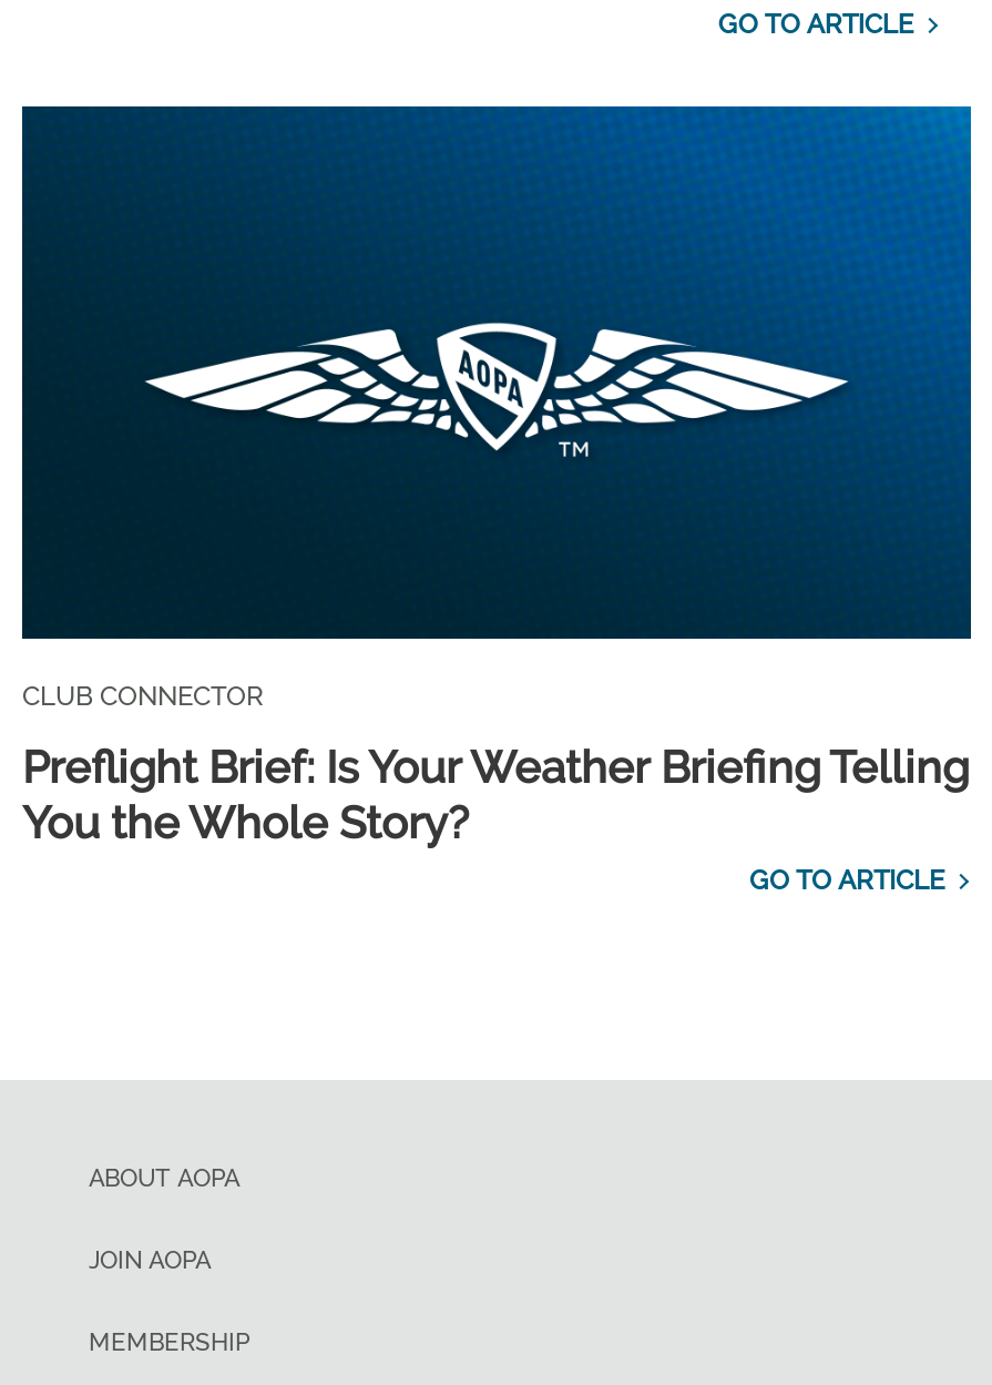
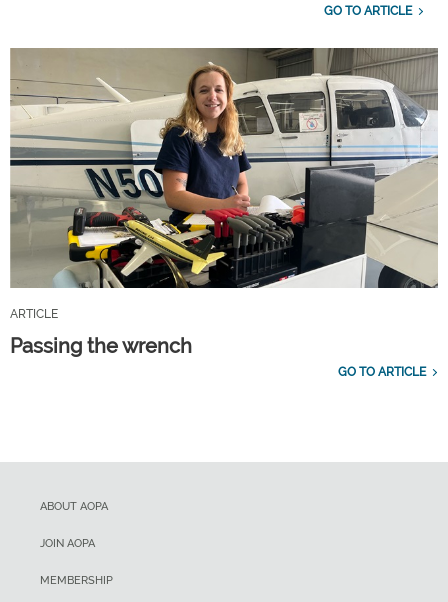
- [image]
- CLUB CONNECTOR
+ [image]
+ ARTICLE

- Preflight Brief: Is Your Weather Briefing Telling
- You the Whole Story?
+ Passing the wrench
